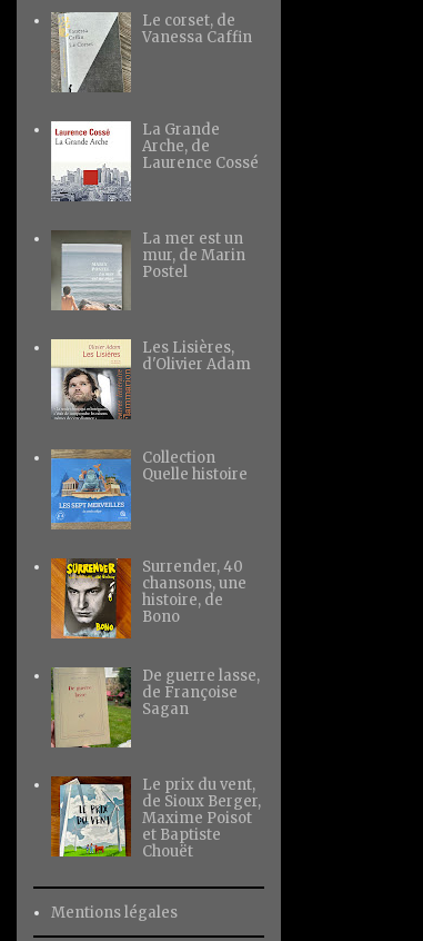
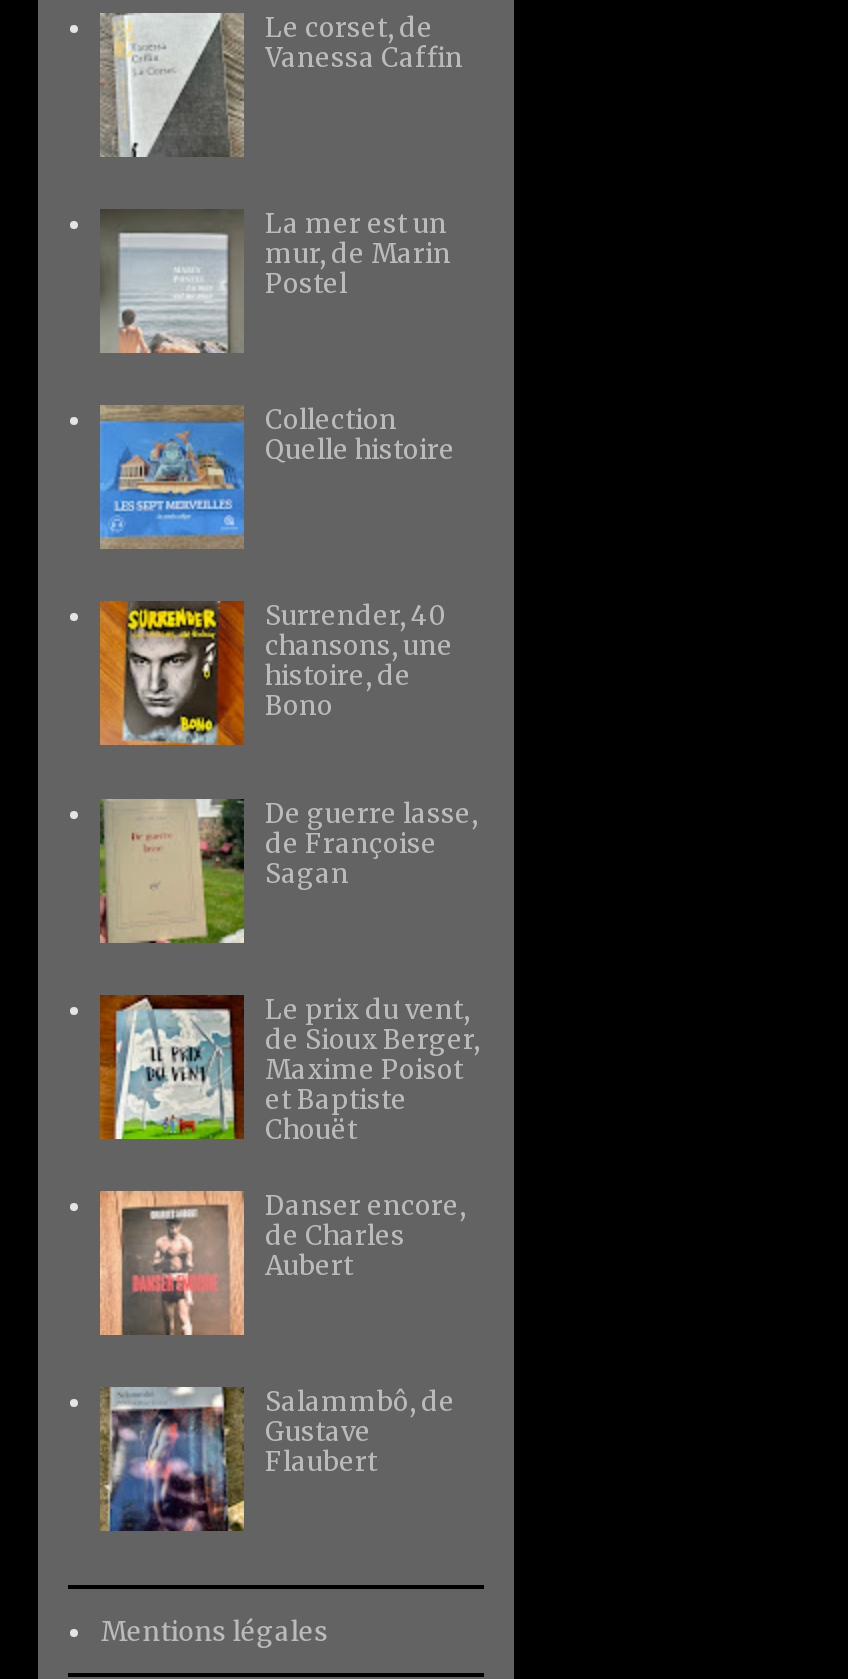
- [image]
- La Grande
- Arche, de
- Laurence Cossé

moved up: [image] | La mer est un | mur, de Marin | Postel

- [image]
- Les Lisières,
- d'Olivier Adam

moved up: [image] | Collection | Quelle histoire | ... | et Baptiste | Chouët

+ [image]
+ Danser encore,
+ de Charles
+ Aubert

+ [image]
+ Salammbô, de
+ Gustave
+ Flaubert
